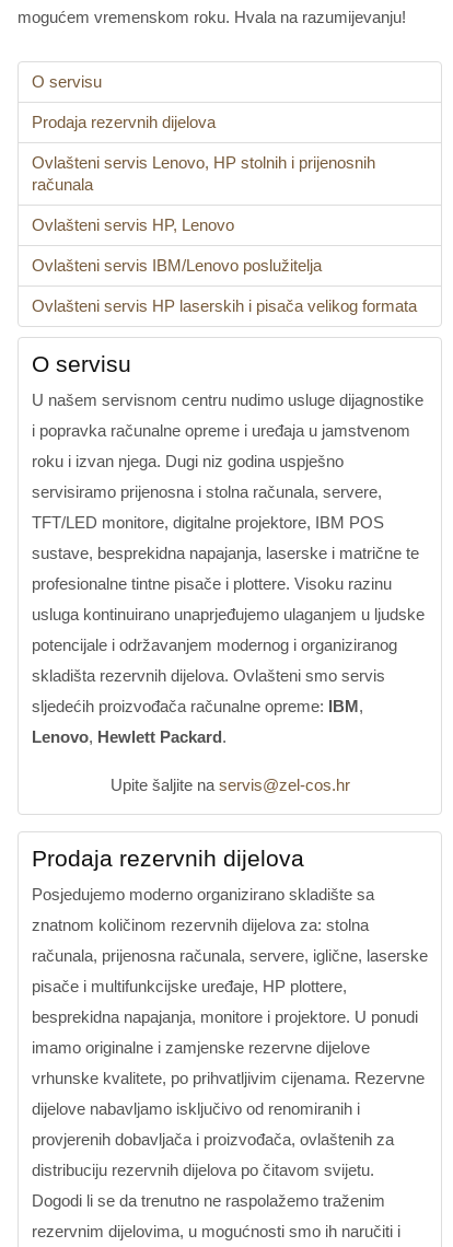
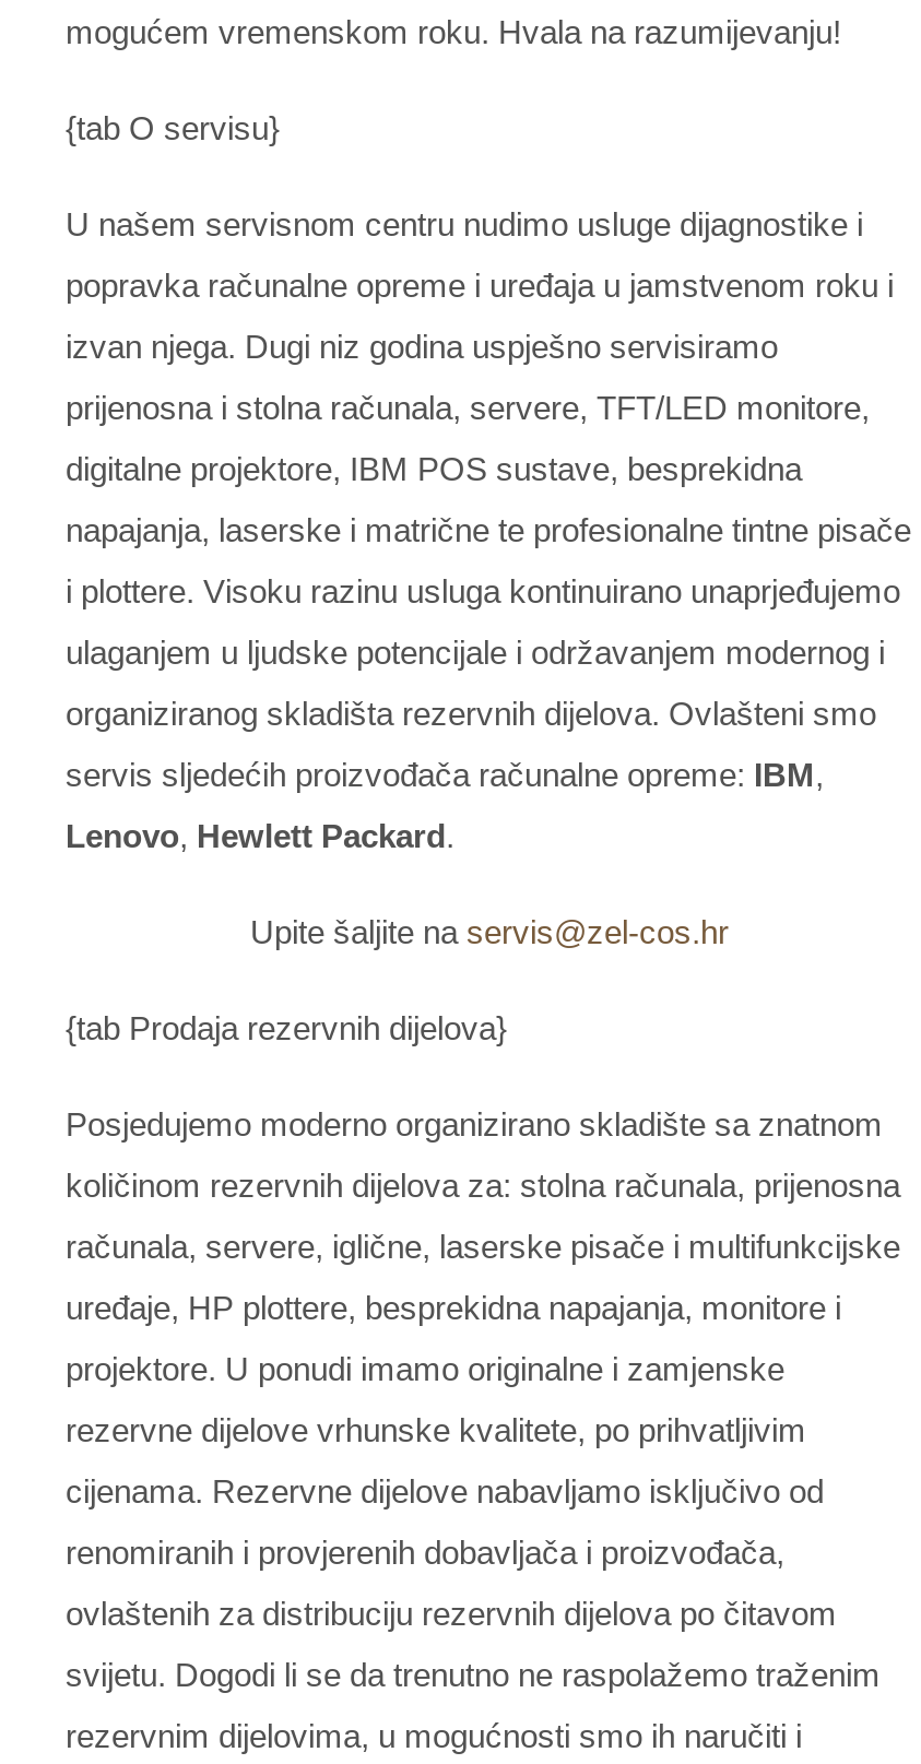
- O servisu
- Prodaja rezervnih dijelova
- Ovlašteni servis Lenovo, HP stolnih i prijenosnih
- računala
- Ovlašteni servis HP, Lenovo
- Ovlašteni servis IBM/Lenovo poslužitelja
- Ovlašteni servis HP laserskih i pisača velikog formata
- O servisu
- U našem servisnom centru nudimo usluge dijagnostike
- i popravka računalne opreme i uređaja u jamstvenom
- roku i izvan njega. Dugi niz godina uspješno
- servisiramo prijenosna i stolna računala, servere,
- TFT/LED monitore, digitalne projektore, IBM POS
- sustave, besprekidna napajanja, laserske i matrične te
- profesionalne tintne pisače i plottere. Visoku razinu
- usluga kontinuirano unaprjeđujemo ulaganjem u ljudske
- potencijale i održavanjem modernog i organiziranog
- skladišta rezervnih dijelova. Ovlašteni smo servis
- sljedećih proizvođača računalne opreme: IBM,
+ {tab O servisu}
+ U našem servisnom centru nudimo usluge dijagnostike i
+ popravka računalne opreme i uređaja u jamstvenom roku i
+ izvan njega. Dugi niz godina uspješno servisiramo
+ prijenosna i stolna računala, servere, TFT/LED monitore,
+ digitalne projektore, IBM POS sustave, besprekidna
+ napajanja, laserske i matrične te profesionalne tintne pisače
+ i plottere. Visoku razinu usluga kontinuirano unaprjeđujemo
+ ulaganjem u ljudske potencijale i održavanjem modernog i
+ organiziranog skladišta rezervnih dijelova. Ovlašteni smo
+ servis sljedećih proizvođača računalne opreme: IBM,

- Prodaja rezervnih dijelova
- Posjedujemo moderno organizirano skladište sa
- znatnom količinom rezervnih dijelova za: stolna
- računala, prijenosna računala, servere, iglične, laserske
- pisače i multifunkcijske uređaje, HP plottere,
- besprekidna napajanja, monitore i projektore. U ponudi
- imamo originalne i zamjenske rezervne dijelove
- vrhunske kvalitete, po prihvatljivim cijenama. Rezervne
- dijelove nabavljamo isključivo od renomiranih i
- provjerenih dobavljača i proizvođača, ovlaštenih za
- distribuciju rezervnih dijelova po čitavom svijetu.
- Dogodi li se da trenutno ne raspolažemo traženim
+ {tab Prodaja rezervnih dijelova}
+ Posjedujemo moderno organizirano skladište sa znatnom
+ količinom rezervnih dijelova za: stolna računala, prijenosna
+ računala, servere, iglične, laserske pisače i multifunkcijske
+ uređaje, HP plottere, besprekidna napajanja, monitore i
+ projektore. U ponudi imamo originalne i zamjenske
+ rezervne dijelove vrhunske kvalitete, po prihvatljivim
+ cijenama. Rezervne dijelove nabavljamo isključivo od
+ renomiranih i provjerenih dobavljača i proizvođača,
+ ovlaštenih za distribuciju rezervnih dijelova po čitavom
+ svijetu. Dogodi li se da trenutno ne raspolažemo traženim
